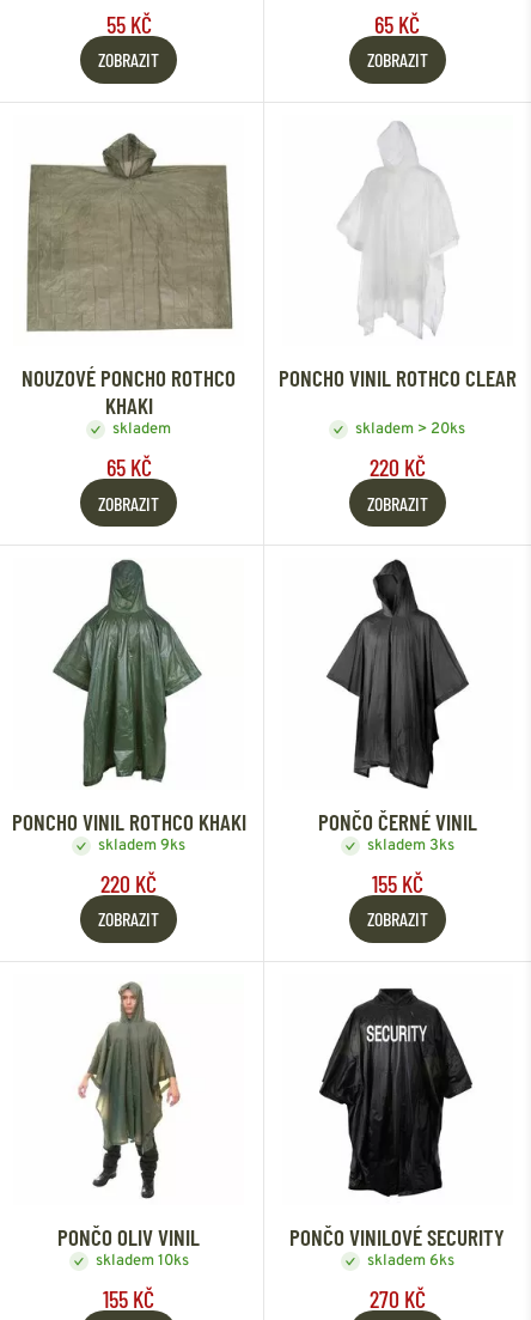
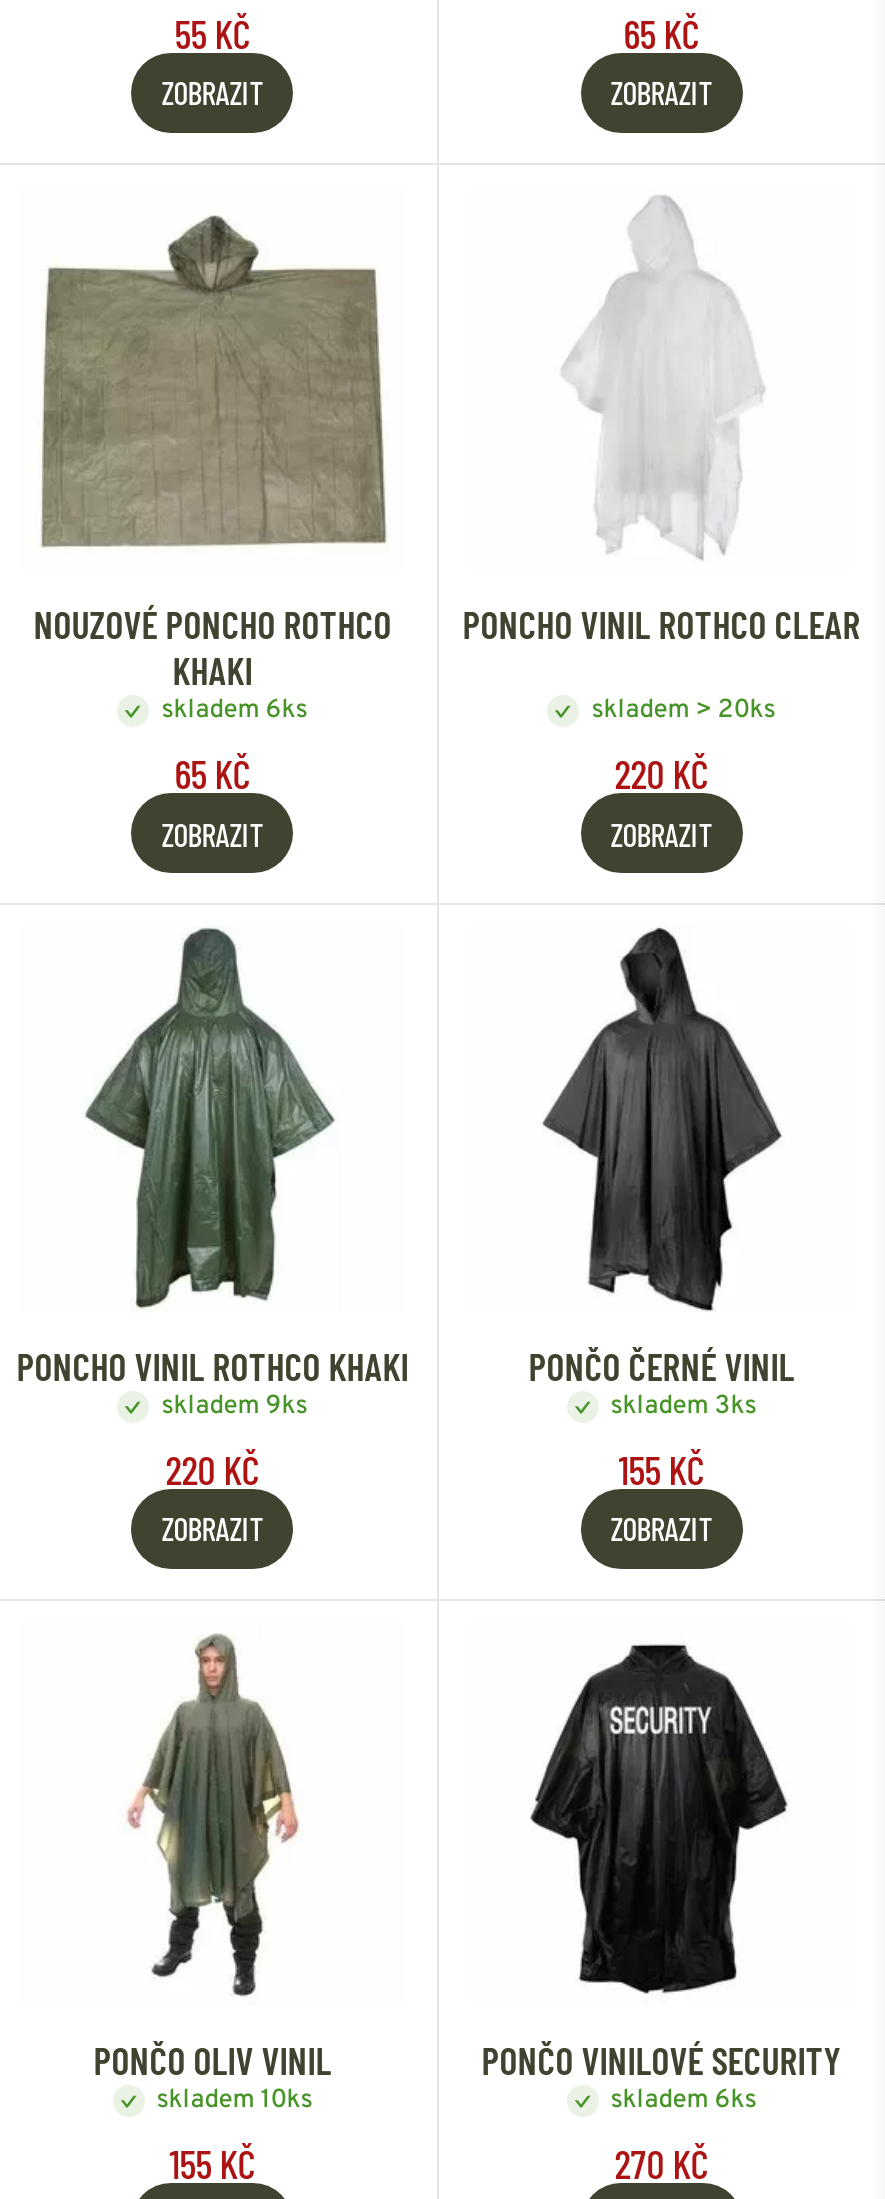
- skladem
+ skladem 6ks
